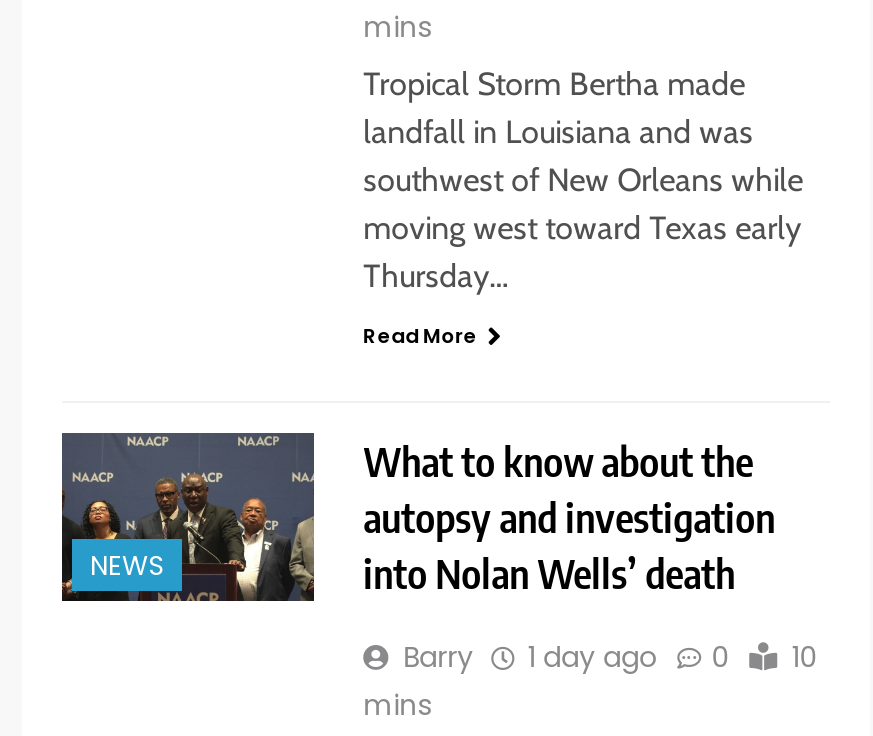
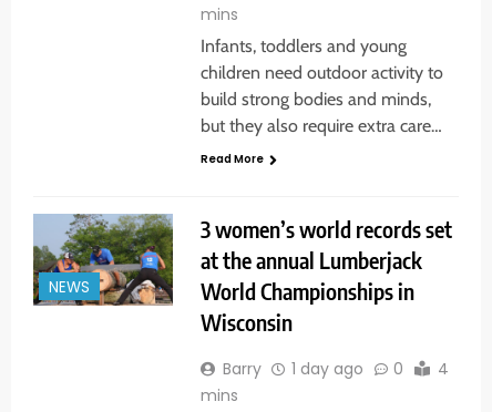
- Tropical Storm Bertha made
- landfall in Louisiana and was
- southwest of New Orleans while
- moving west toward Texas early
- Thursday…
+ Infants, toddlers and young
+ children need outdoor activity to
+ build strong bodies and minds,
+ but they also require extra care…

moved up: Read More

- [image]
- What to know about the
- autopsy and investigation
- into Nolan Wells’ death
+ [image]
+ 3 women’s world records set
+ at the annual Lumberjack
+ World Championships in
+ Wisconsin

moved up: NEWS

- Barry 1 day ago 0 10
+ Barry 1 day ago 0 4
